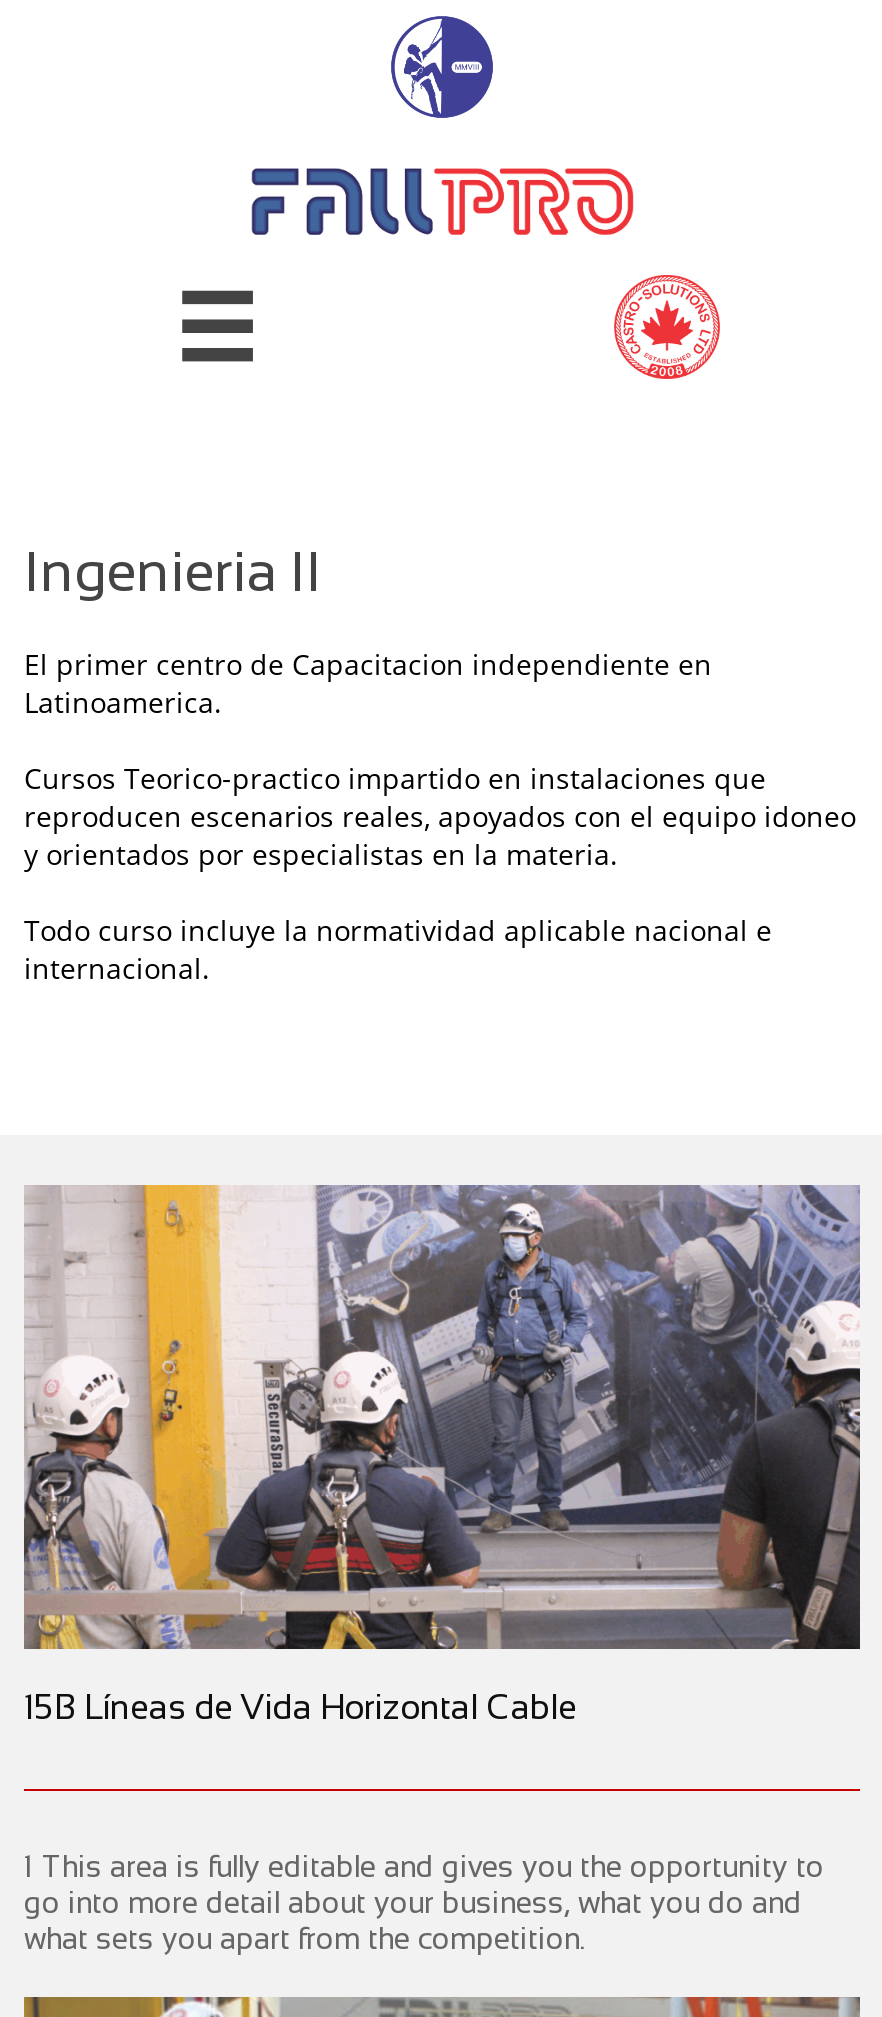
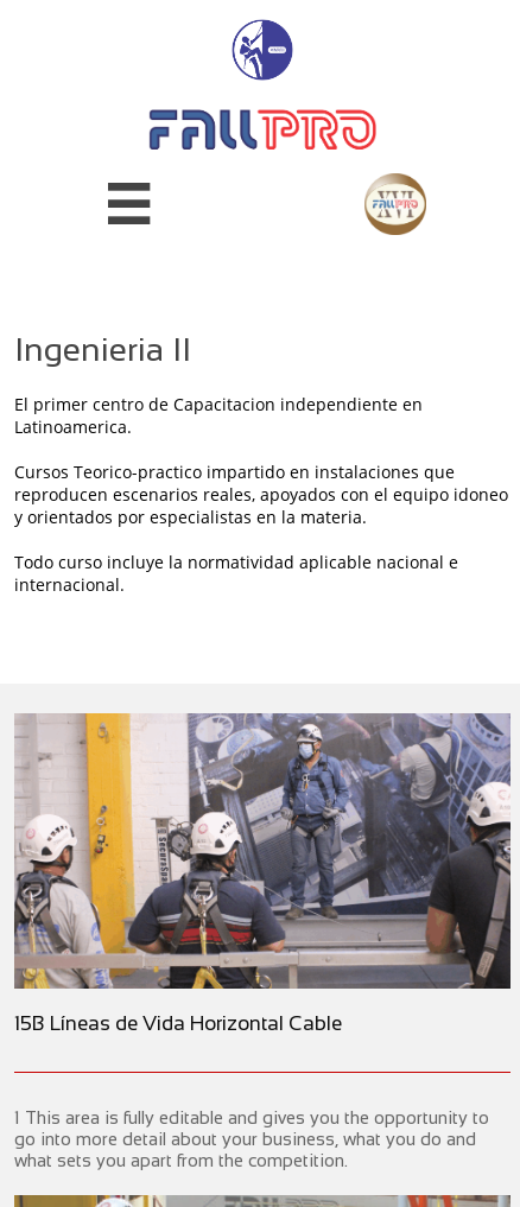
- [image]
+ [image]
